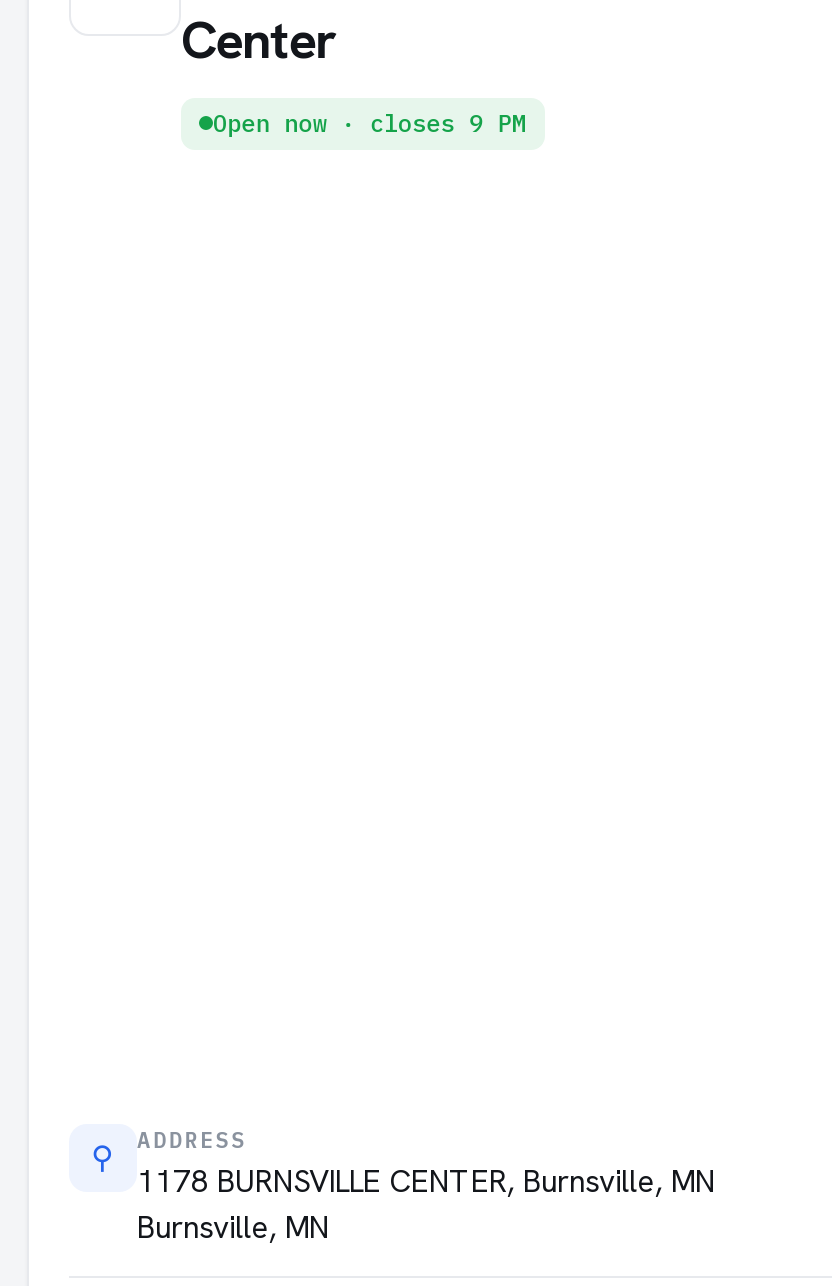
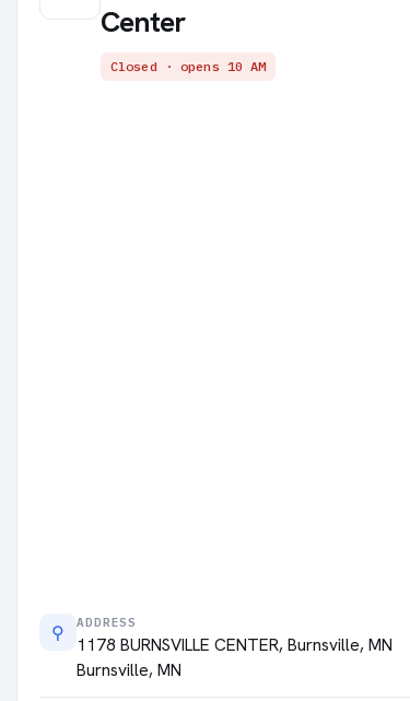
- Open now · closes 9 PM
+ Closed · opens 10 AM
